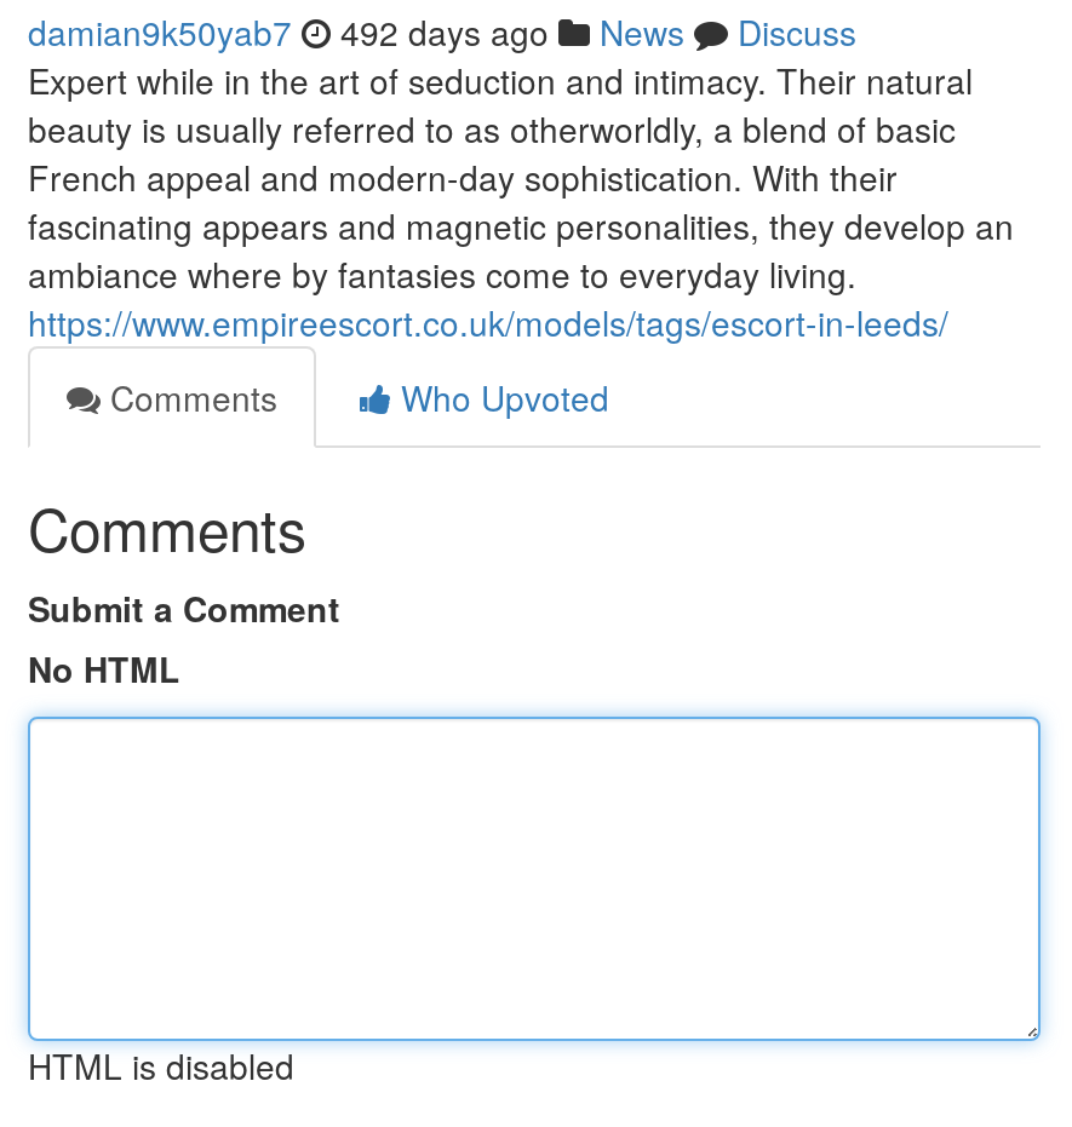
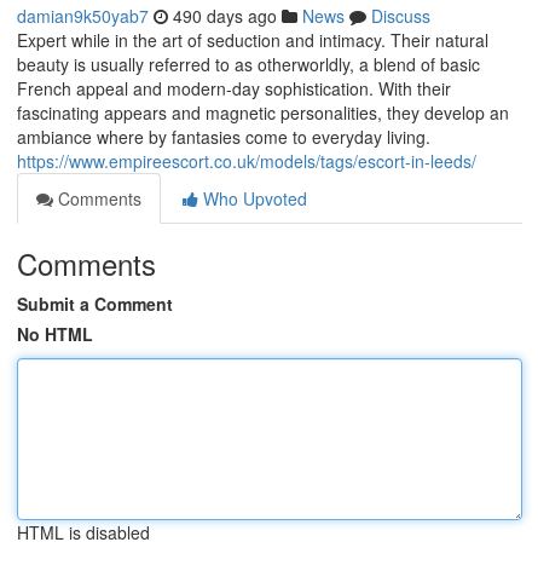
- damian9k50yab7 492 days ago News Discuss
+ damian9k50yab7 490 days ago News Discuss
